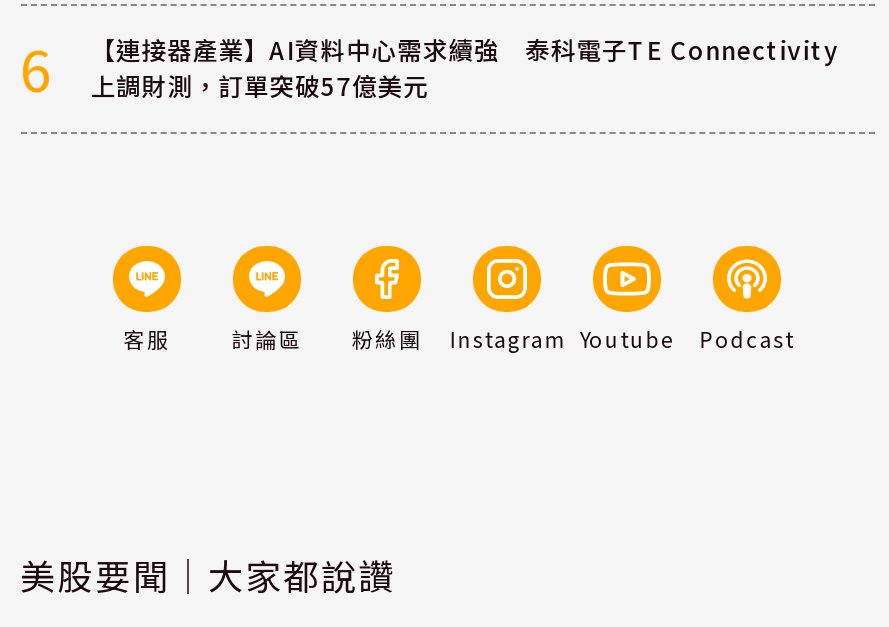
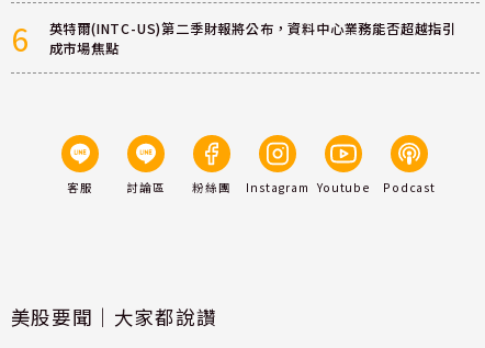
- 【連接器產業】AI資料中心需求續強 泰科電子TE Connectivity
- 上調財測，訂單突破57億美元
+ 英特爾(INTC-US)第二季財報將公布，資料中心業務能否超越指引
+ 成市場焦點
